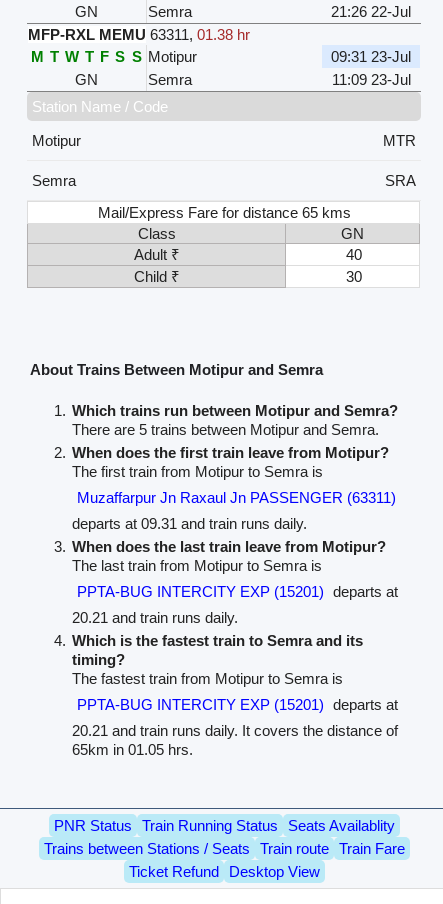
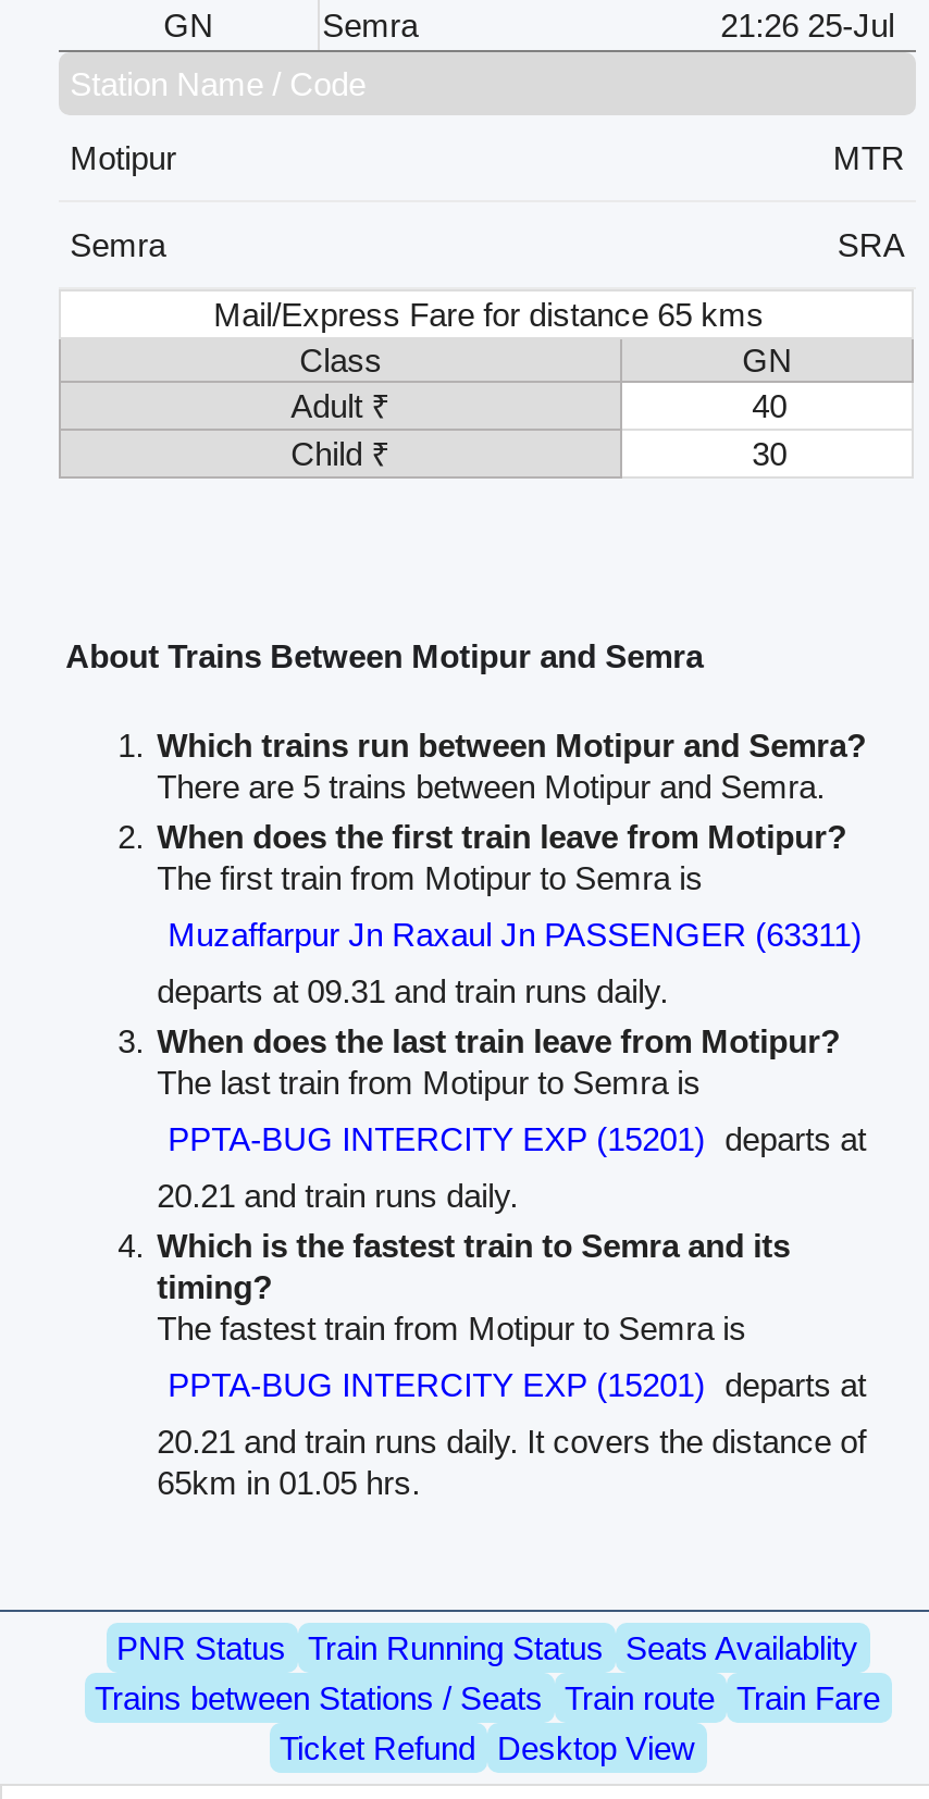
- 21:26 22-Jul
- MFP-RXL MEMU 63311, 01.38 hr
- M T W T F S S Motipur
- 09:31 23-Jul
- GN
- Semra
- 11:09 23-Jul
+ 21:26 25-Jul
